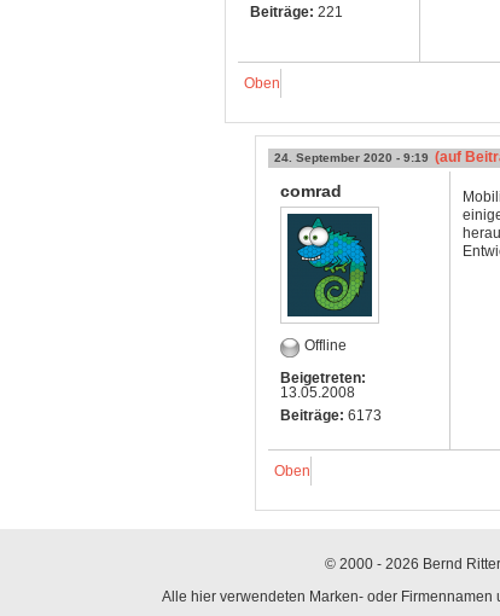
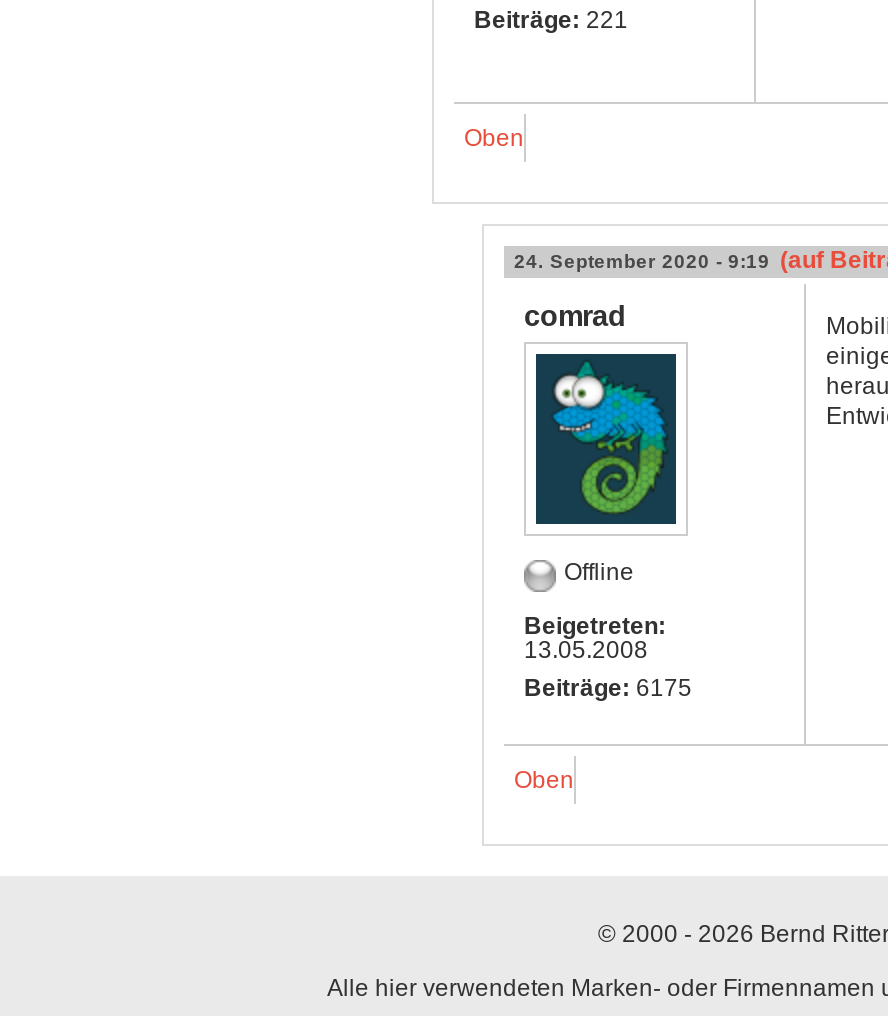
- Beiträge: 6173
+ Beiträge: 6175
